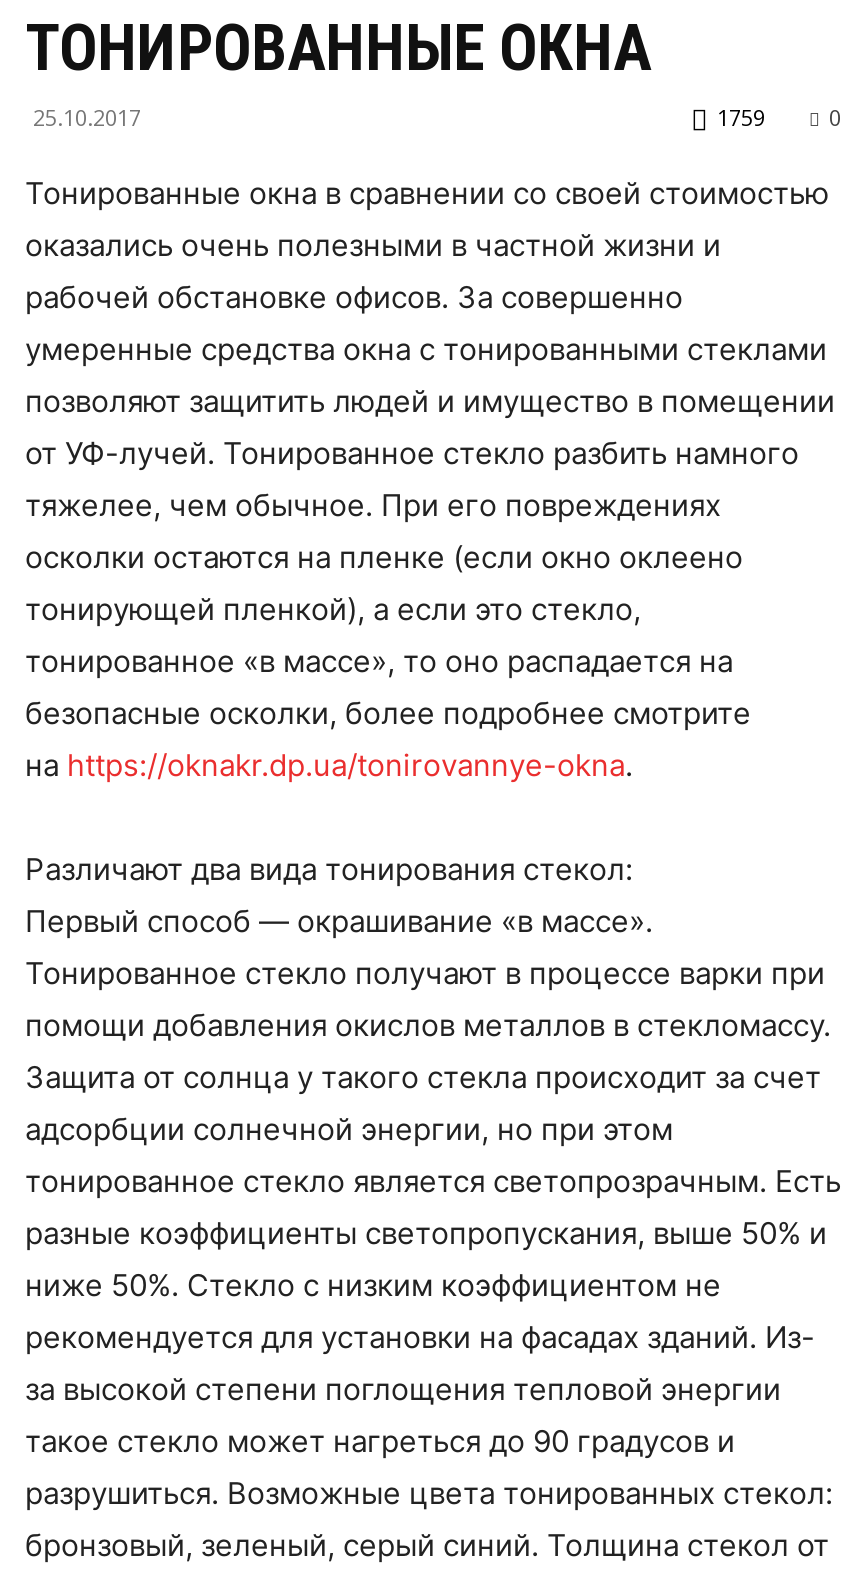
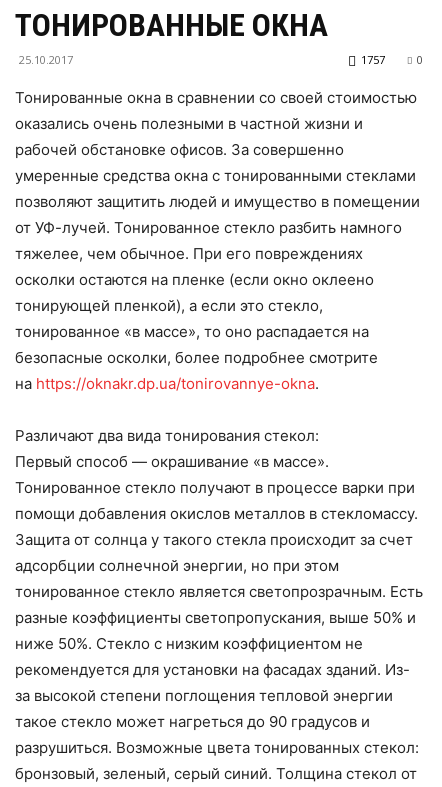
- 1759
+ 1757
